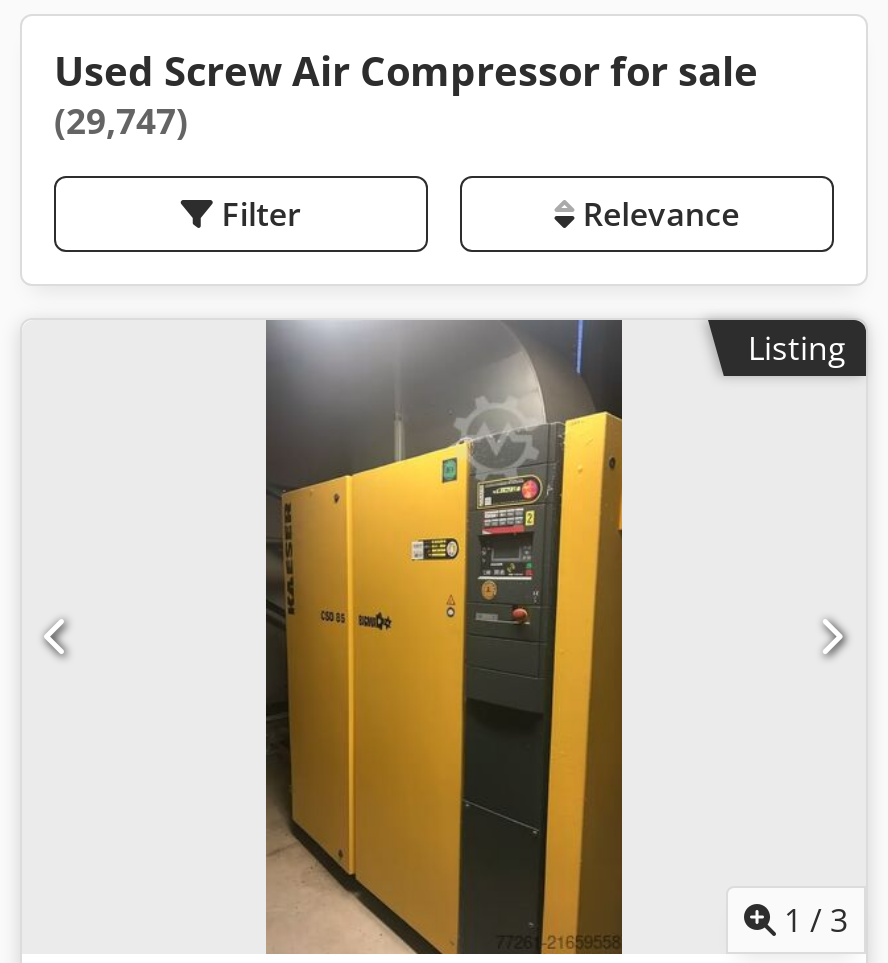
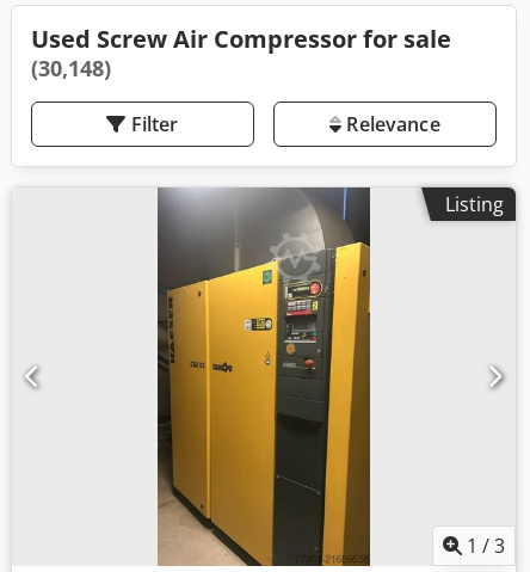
- (29,747)
+ (30,148)
